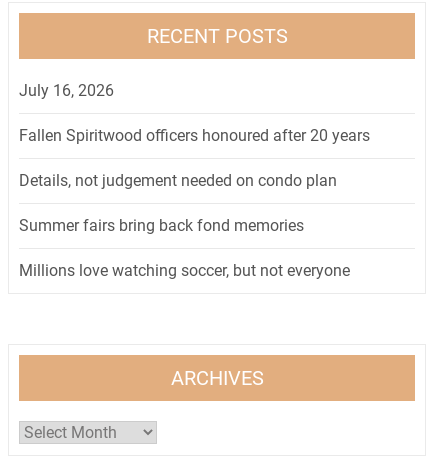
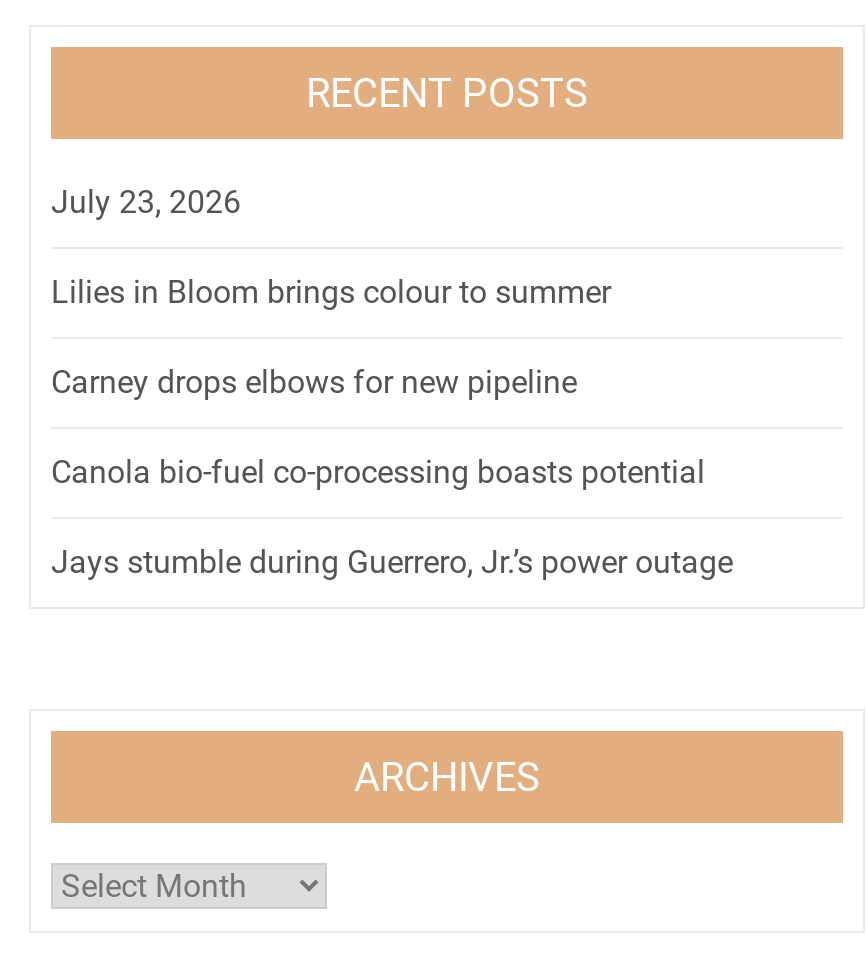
- July 16, 2026
+ July 23, 2026

- Fallen Spiritwood officers honoured after 20 years
+ Lilies in Bloom brings colour to summer

- Details, not judgement needed on condo plan
+ Carney drops elbows for new pipeline

- Summer fairs bring back fond memories
+ Canola bio-fuel co-processing boasts potential

- Millions love watching soccer, but not everyone
+ Jays stumble during Guerrero, Jr.’s power outage
